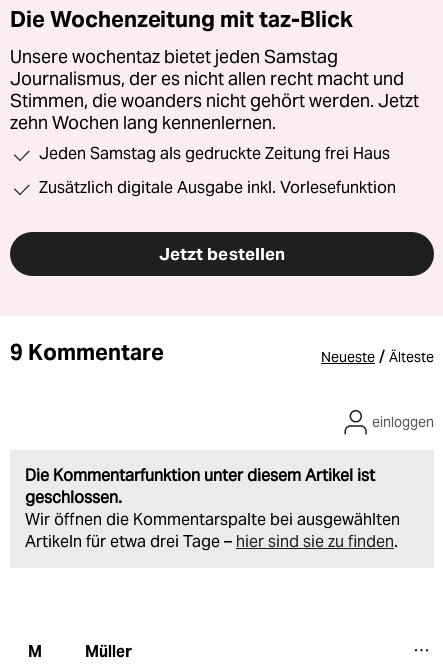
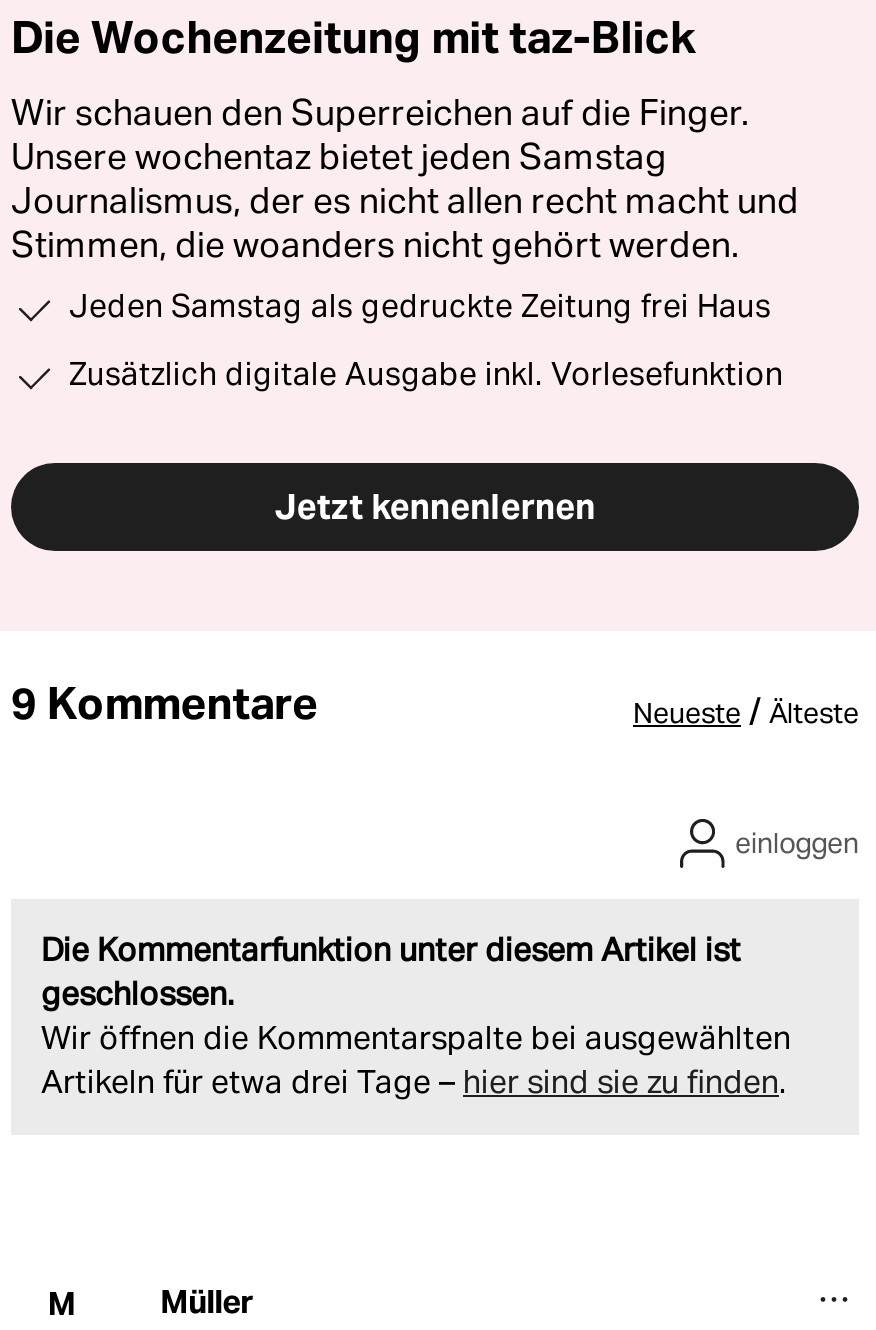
+ Wir schauen den Superreichen auf die Finger.

moved down: Unsere wochentaz bietet jeden Samstag | Journalismus, der es nicht allen recht macht und

- Stimmen, die woanders nicht gehört werden. Jetzt
- zehn Wochen lang kennenlernen.
+ Stimmen, die woanders nicht gehört werden.

- Jetzt bestellen
+ Jetzt kennenlernen
